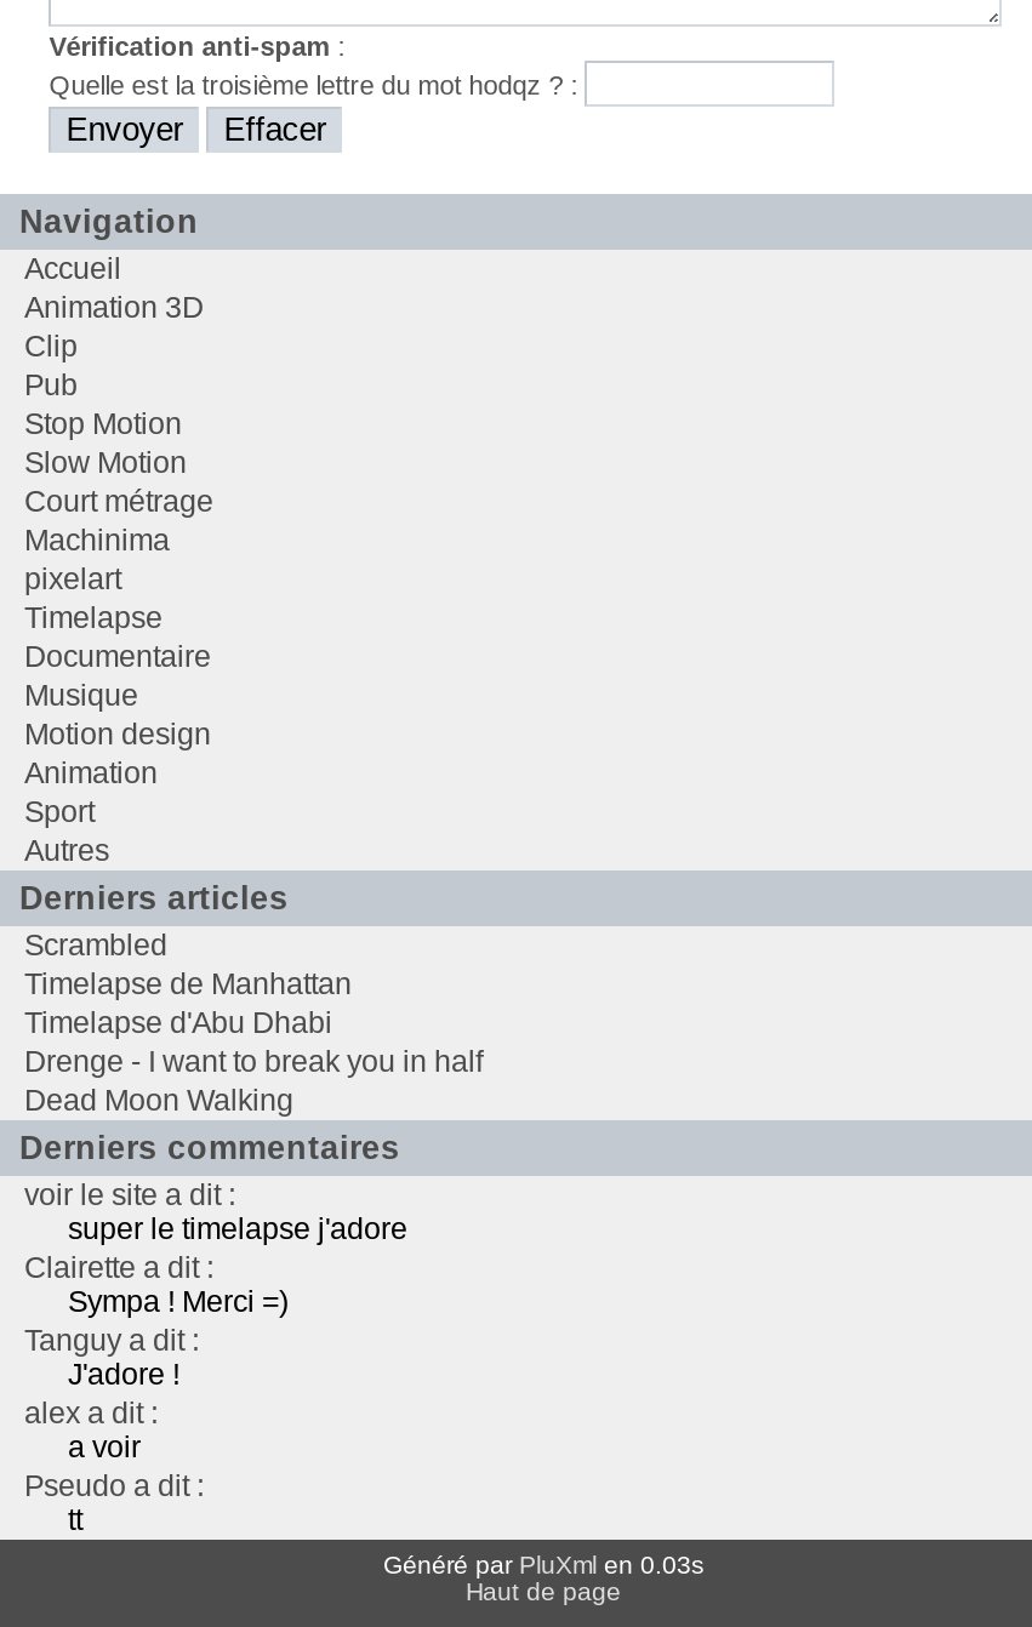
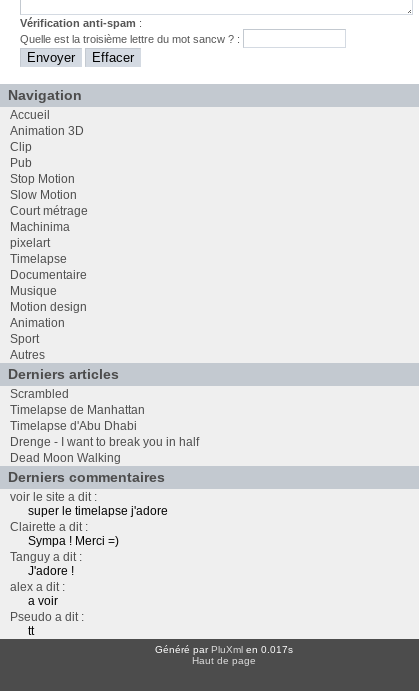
- Quelle est la troisième lettre du mot hodqz? :
+ Quelle est la troisième lettre du mot sancw? :

- Généré par PluXml en 0.03s
+ Généré par PluXml en 0.017s
